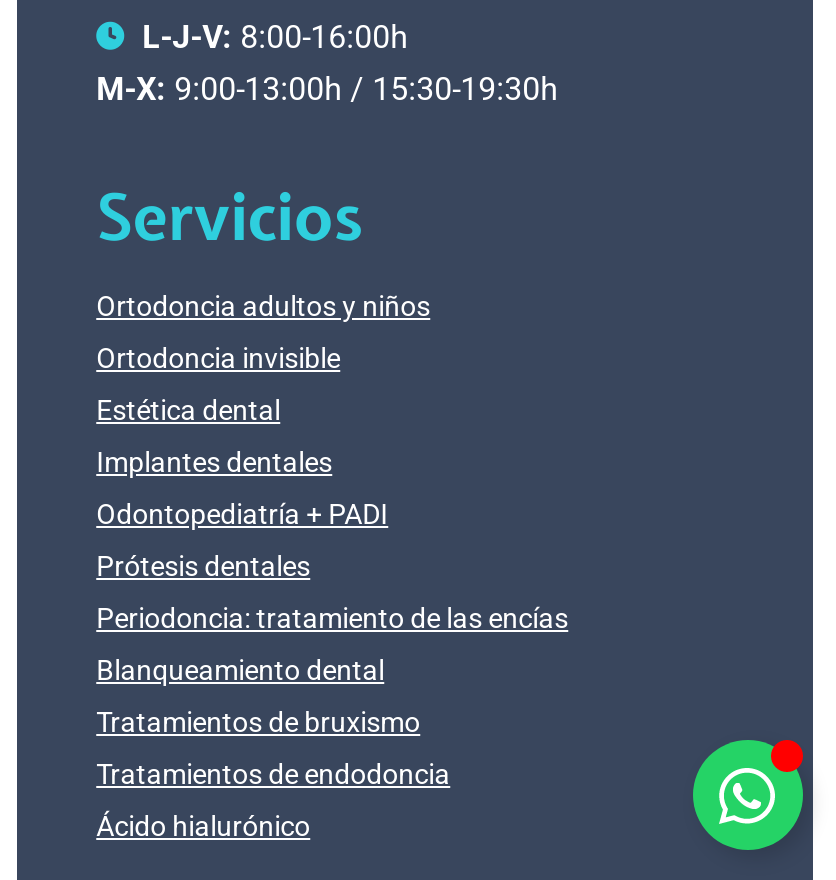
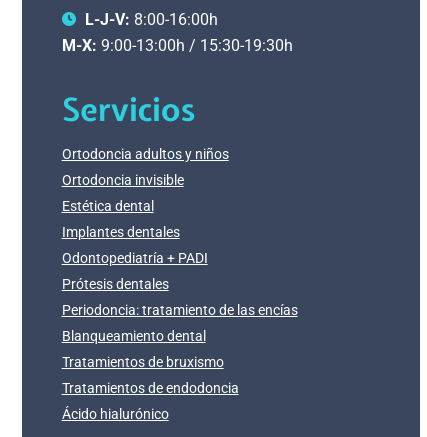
- [image]
